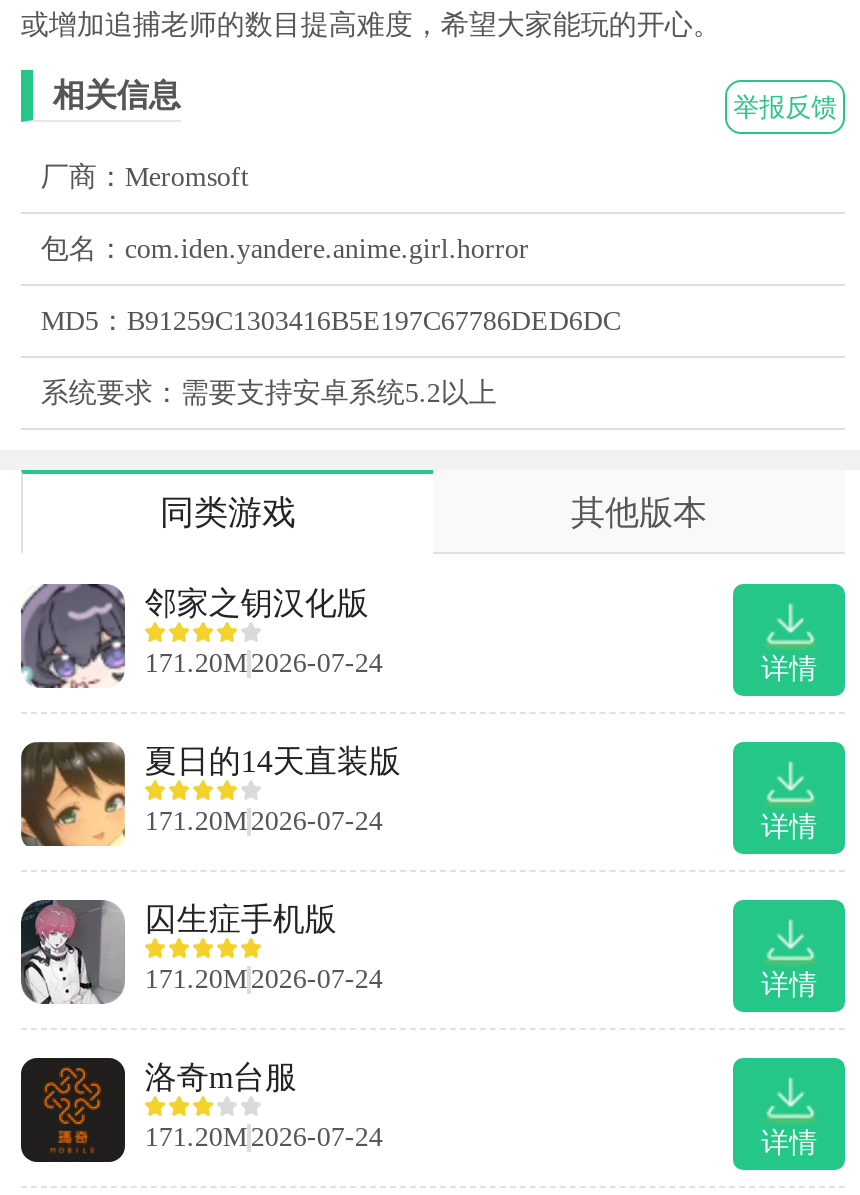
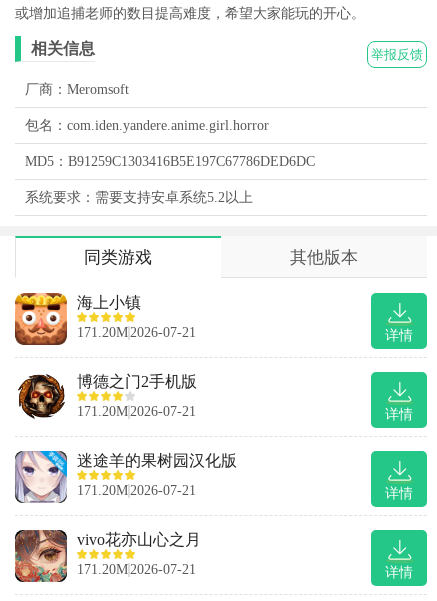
- [image]
- 邻家之钥汉化版
+ [image]
+ 海上小镇

- 171.20M 2026-07-24
+ 171.20M 2026-07-21

- [image]
- 夏日的14天直装版
+ [image]
+ 博德之门2手机版

- 171.20M 2026-07-24
+ 171.20M 2026-07-21

- [image]
- 囚生症手机版
+ [image]
+ 迷途羊的果树园汉化版

- 171.20M 2026-07-24
+ 171.20M 2026-07-21

- [image]
- 洛奇m台服
+ [image]
+ vivo花亦山心之月

- 171.20M 2026-07-24
+ 171.20M 2026-07-21
